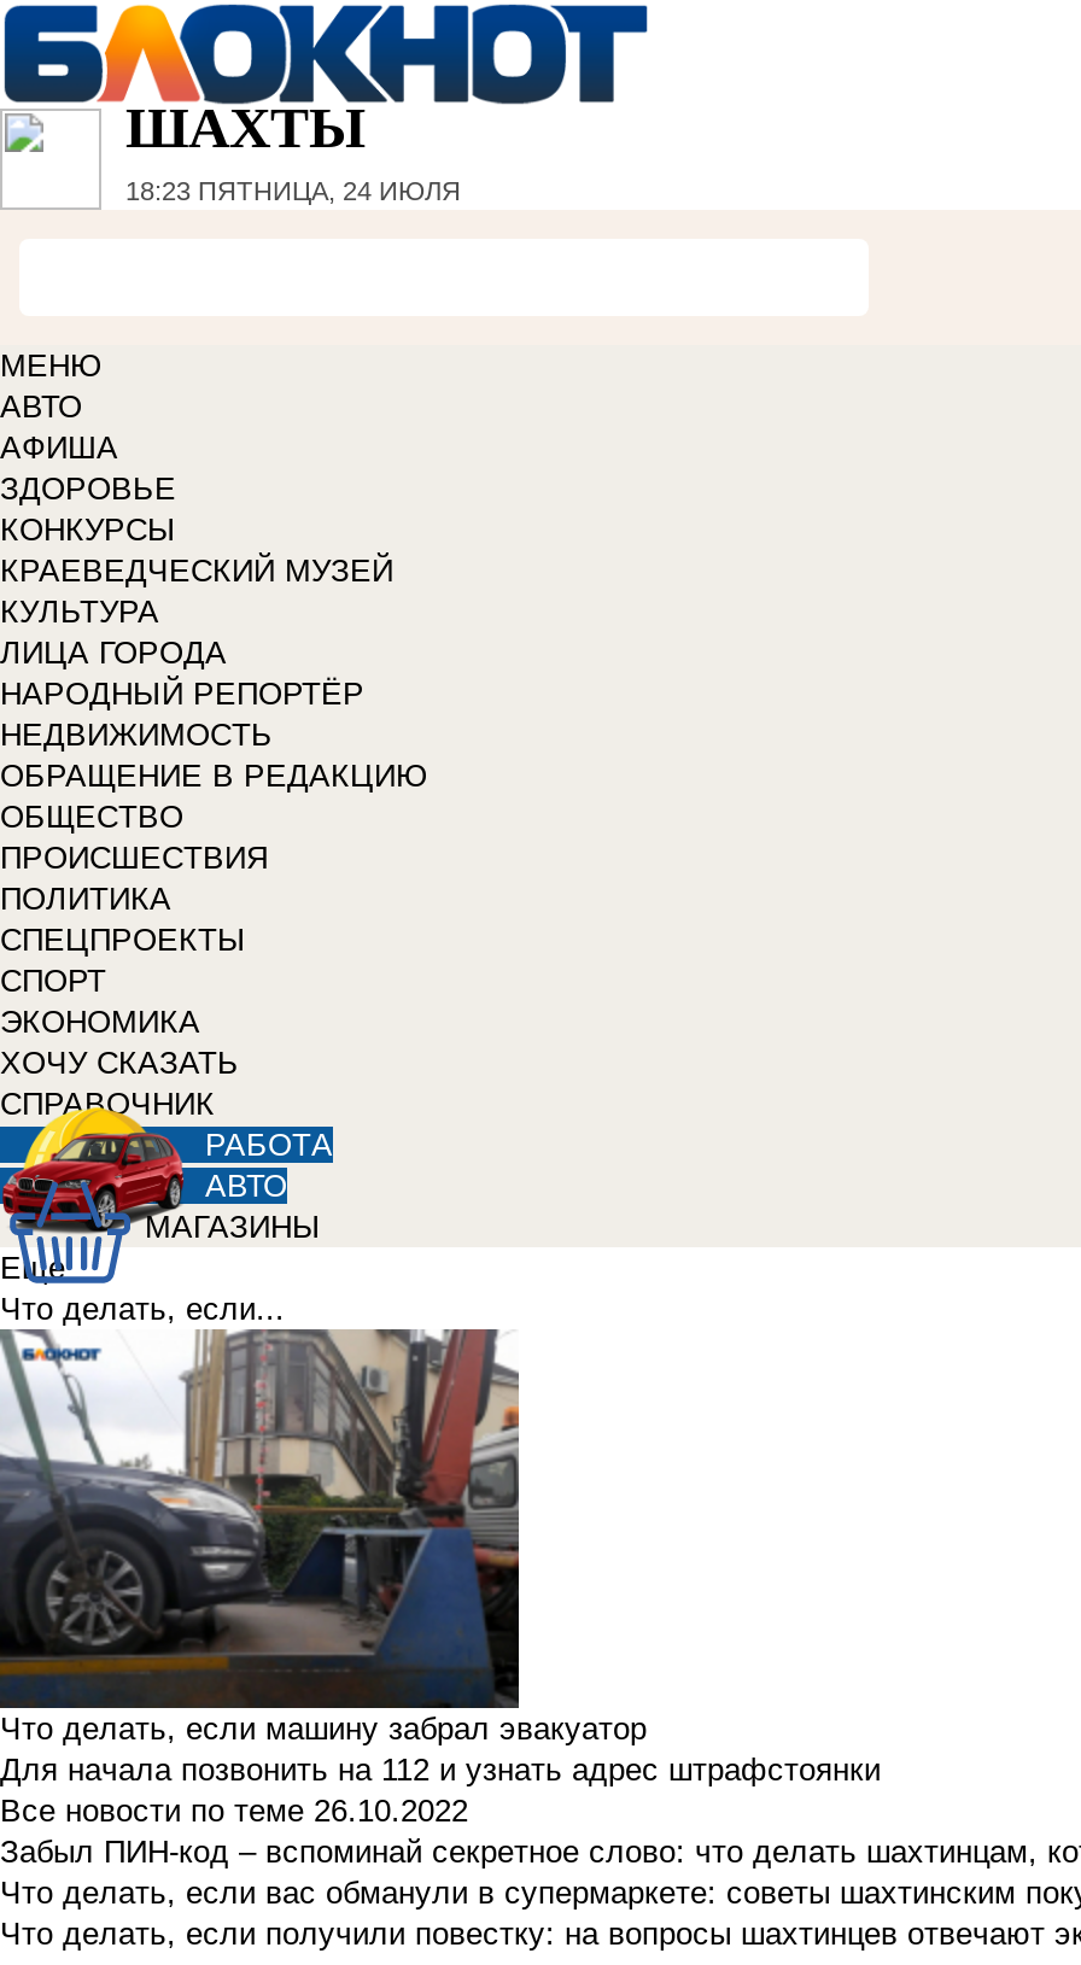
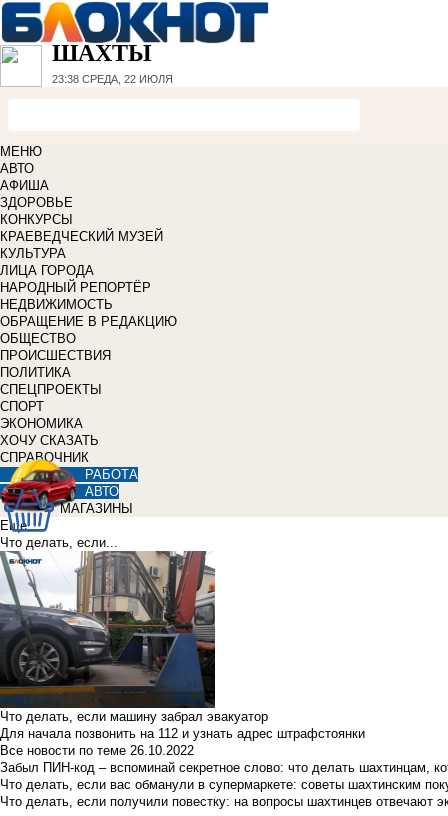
- 18:23 ПЯТНИЦА, 24 ИЮЛЯ
+ 23:38 СРЕДА, 22 ИЮЛЯ
